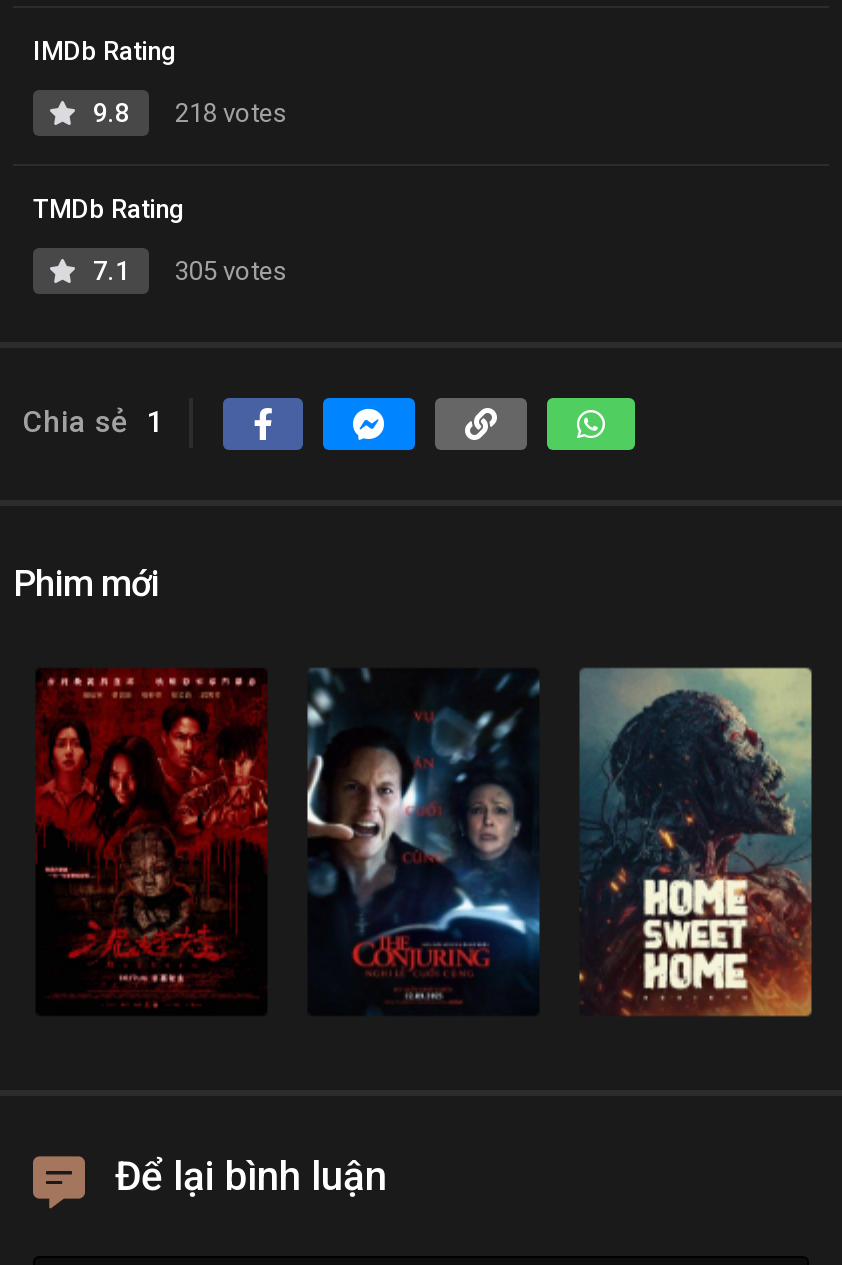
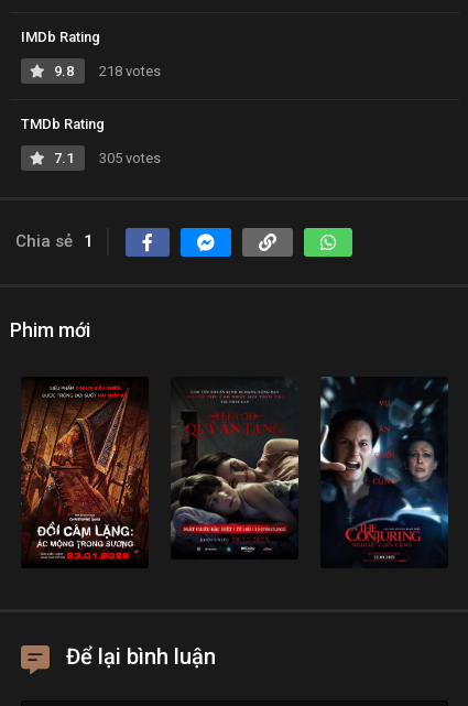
- [image]
+ [image]

- [image]
+ [image]

- [image]
+ [image]
